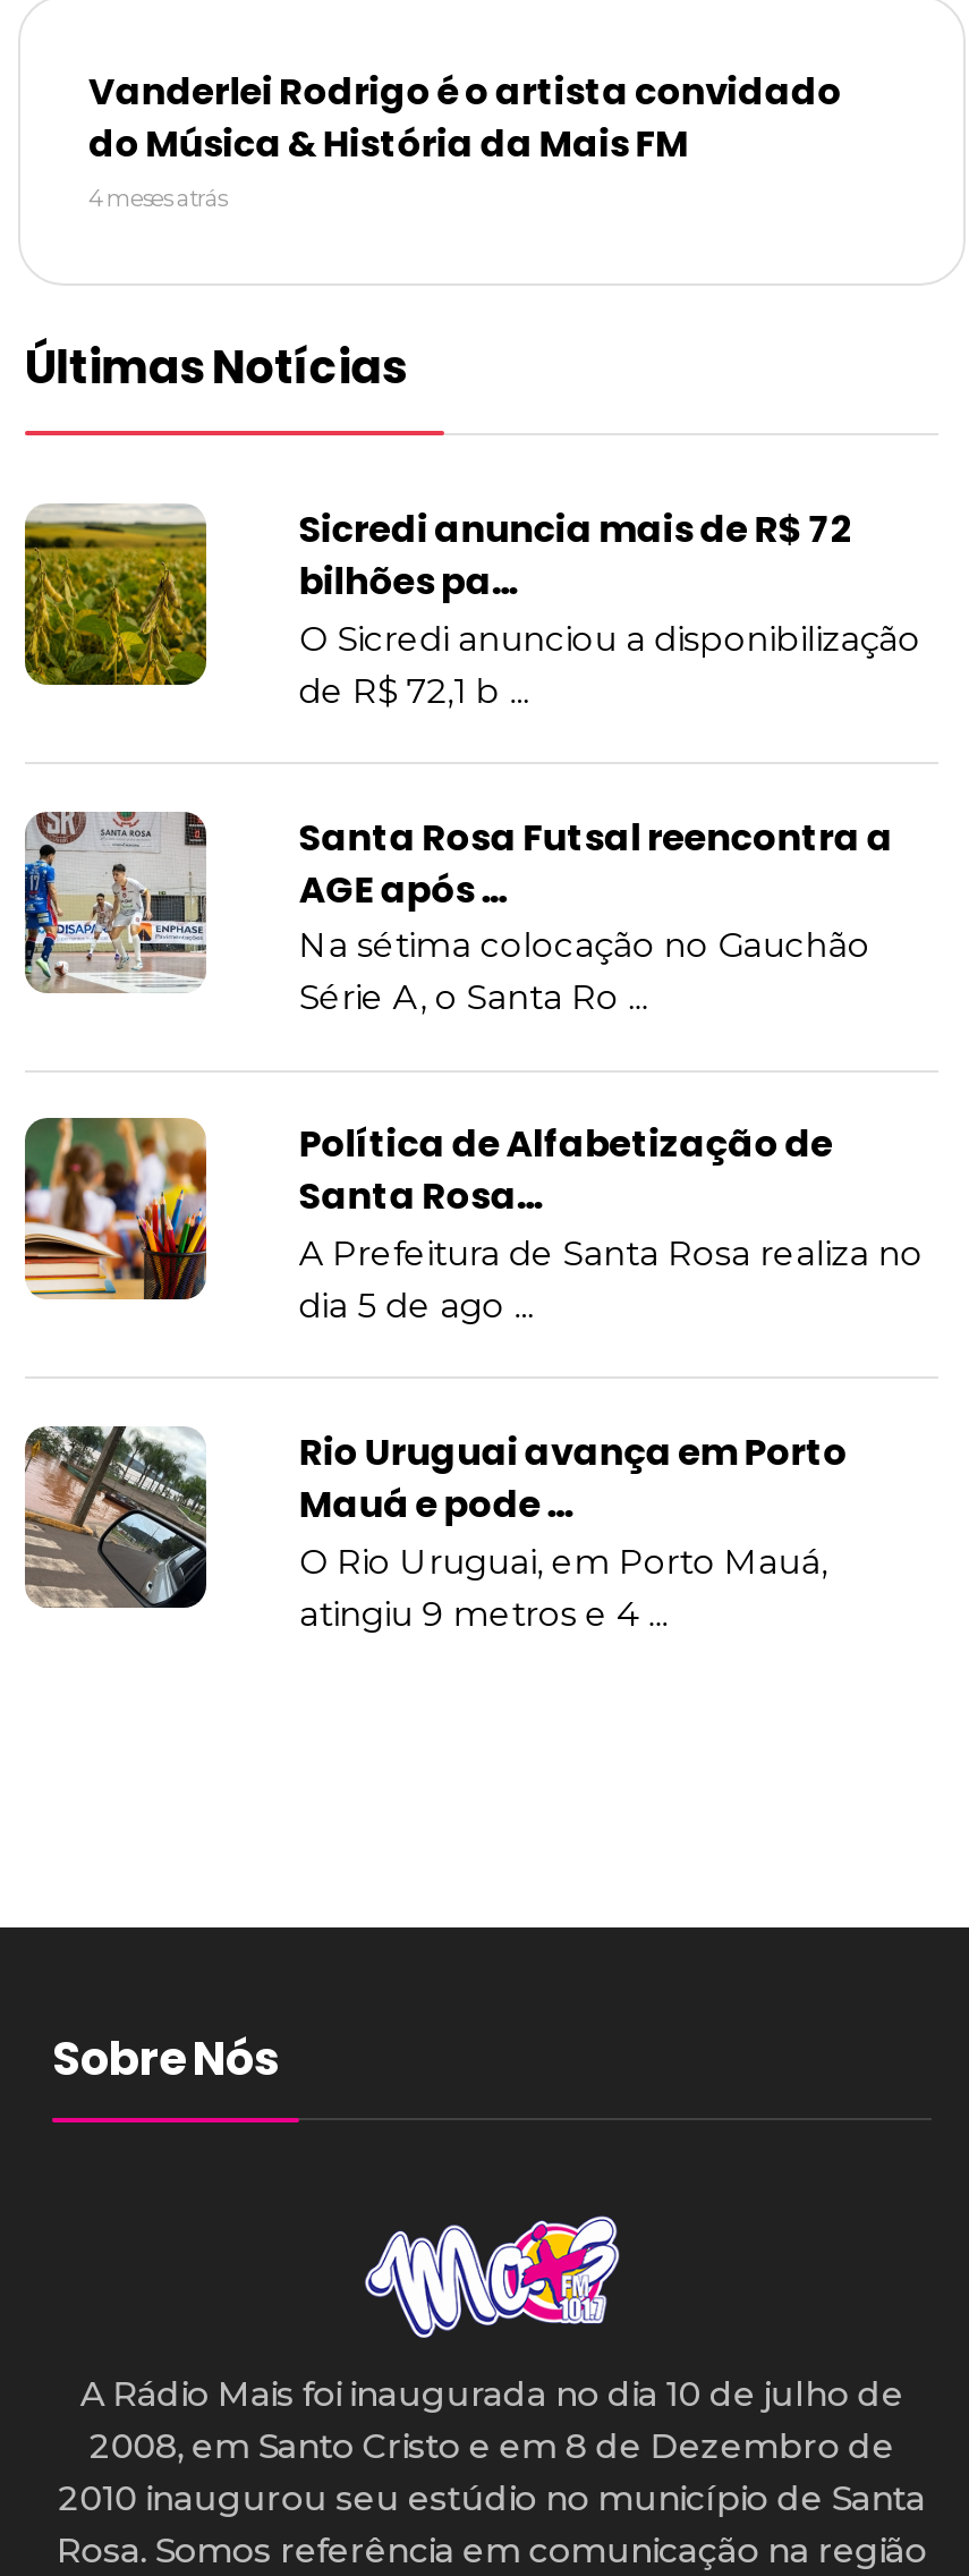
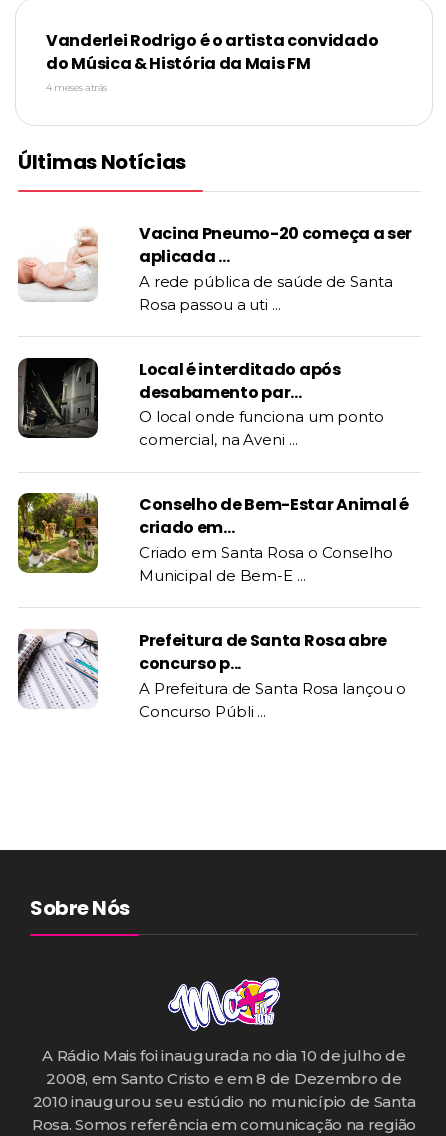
- [image]
+ [image]

- Sicredi anuncia mais de R$ 72
- bilhões pa...
- O Sicredi anunciou a disponibilização
- de R$ 72,1 b ...
+ Vacina Pneumo-20 começa a ser
+ aplicada ...
+ A rede pública de saúde de Santa
+ Rosa passou a uti ...

- [image]
- Santa Rosa Futsal reencontra a
- AGE após ...
- Na sétima colocação no Gauchão
- Série A, o Santa Ro ...
+ [image]
+ Local é interditado após
+ desabamento par...
+ O local onde funciona um ponto
+ comercial, na Aveni ...

- [image]
- Política de Alfabetização de
- Santa Rosa...
- A Prefeitura de Santa Rosa realiza no
- dia 5 de ago ...
+ [image]
+ Conselho de Bem-Estar Animal é
+ criado em...
+ Criado em Santa Rosa o Conselho
+ Municipal de Bem-E ...

- [image]
- Rio Uruguai avança em Porto
- Mauá e pode ...
- O Rio Uruguai, em Porto Mauá,
- atingiu 9 metros e 4 ...
+ [image]
+ Prefeitura de Santa Rosa abre
+ concurso p...
+ A Prefeitura de Santa Rosa lançou o
+ Concurso Públi ...
